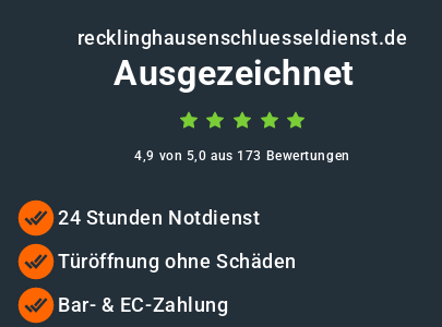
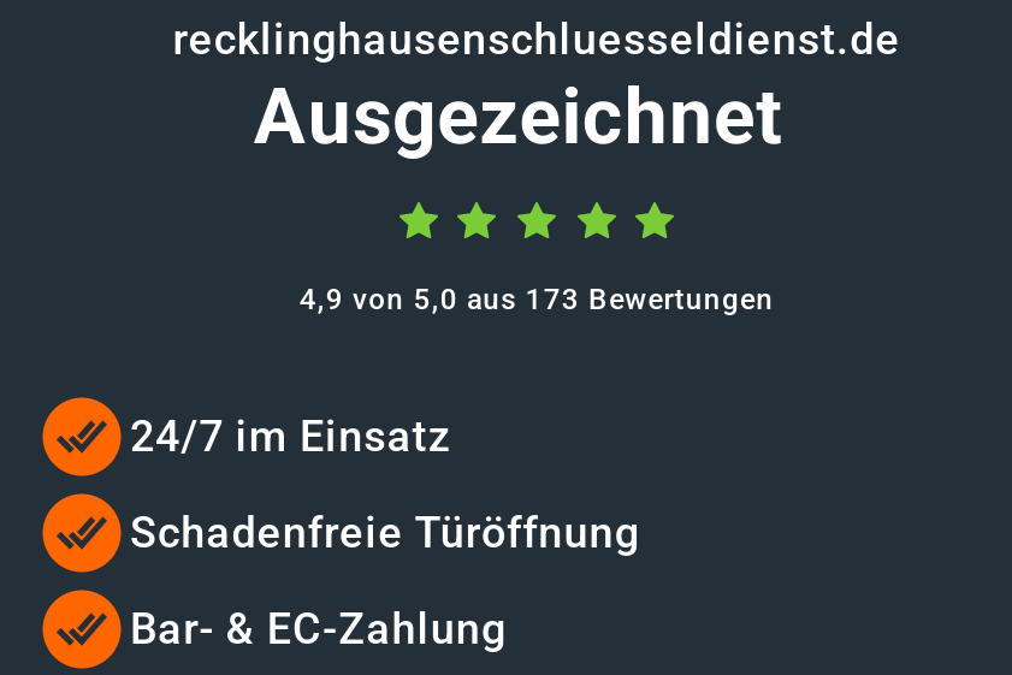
- 24 Stunden Notdienst
+ 24/7 im Einsatz

- Türöffnung ohne Schäden
+ Schadenfreie Türöffnung
